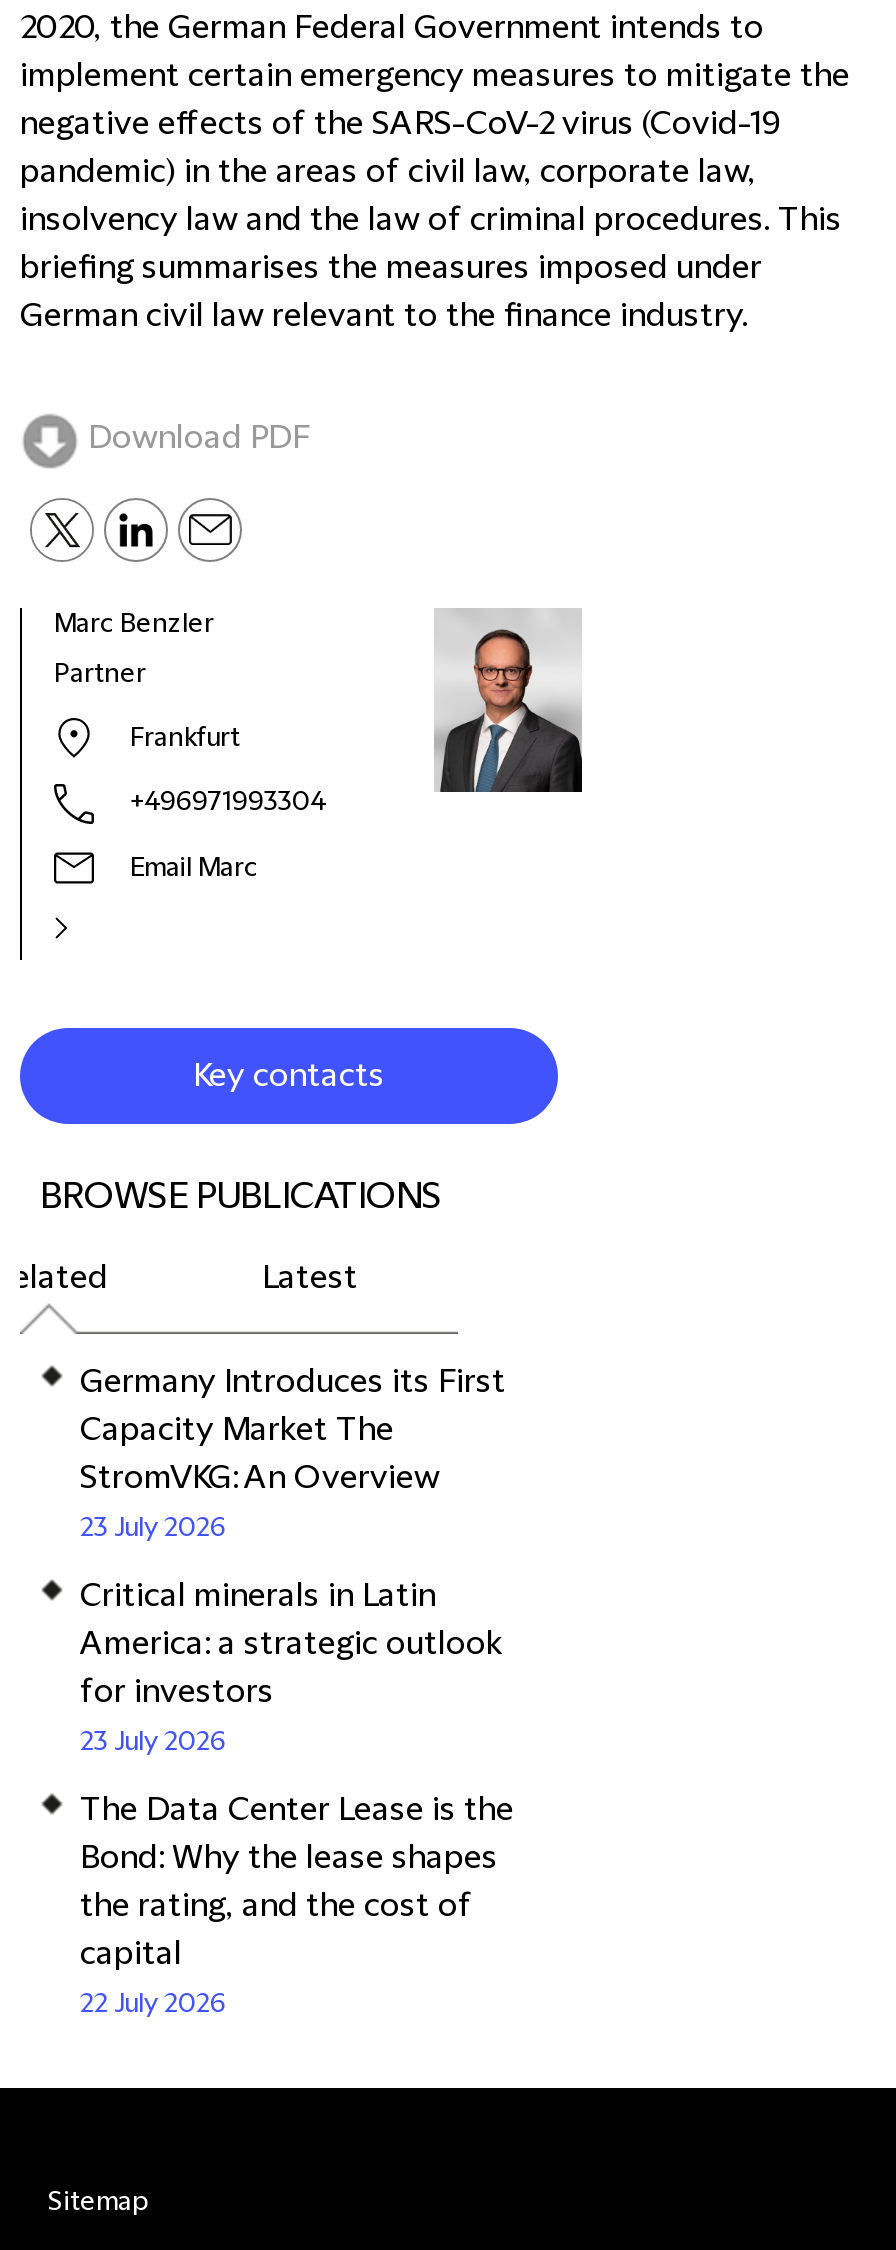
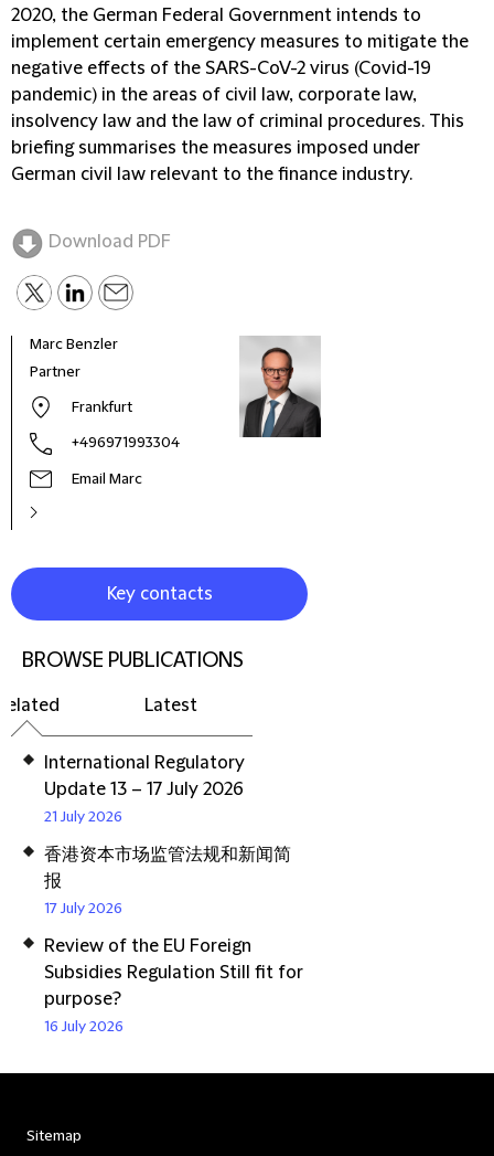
- Germany Introduces its First
- Capacity Market The
- StromVKG: An Overview
- 23 July 2026
+ International Regulatory
+ Update 13 – 17 July 2026
+ 21 July 2026

- Critical minerals in Latin
- America: a strategic outlook
- for investors
- 23 July 2026
+ 香港资本市场监管法规和新闻简
+ 报
+ 17 July 2026

- The Data Center Lease is the
- Bond: Why the lease shapes
- the rating, and the cost of
- capital
- 22 July 2026
+ Review of the EU Foreign
+ Subsidies Regulation Still fit for
+ purpose?
+ 16 July 2026
